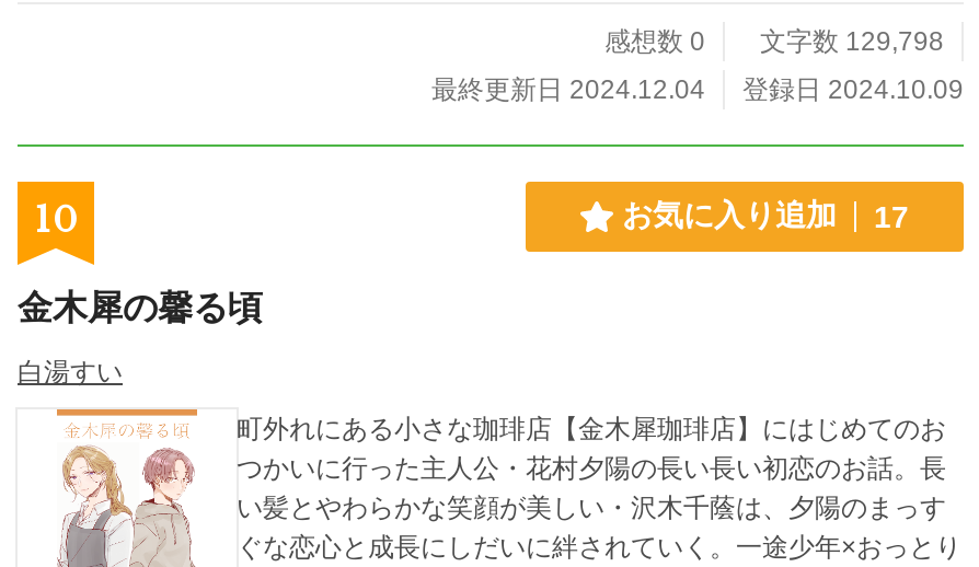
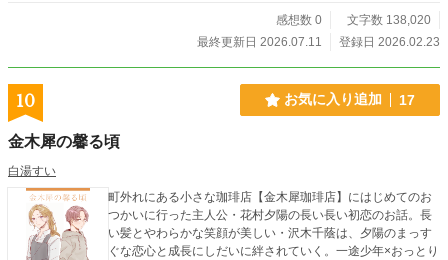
- 感想数 0 文字数 129,798
+ 感想数 0 文字数 138,020

- 最終更新日 2024.12.04
+ 最終更新日 2026.07.11

- 登録日 2024.10.09
+ 登録日 2026.02.23
